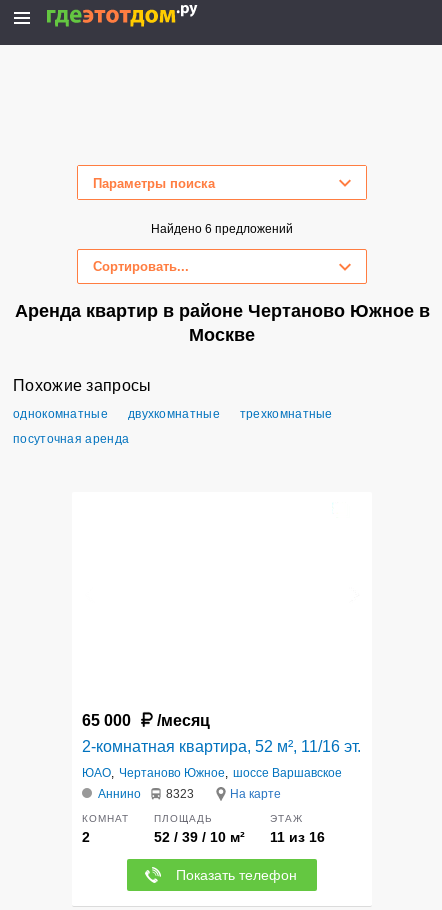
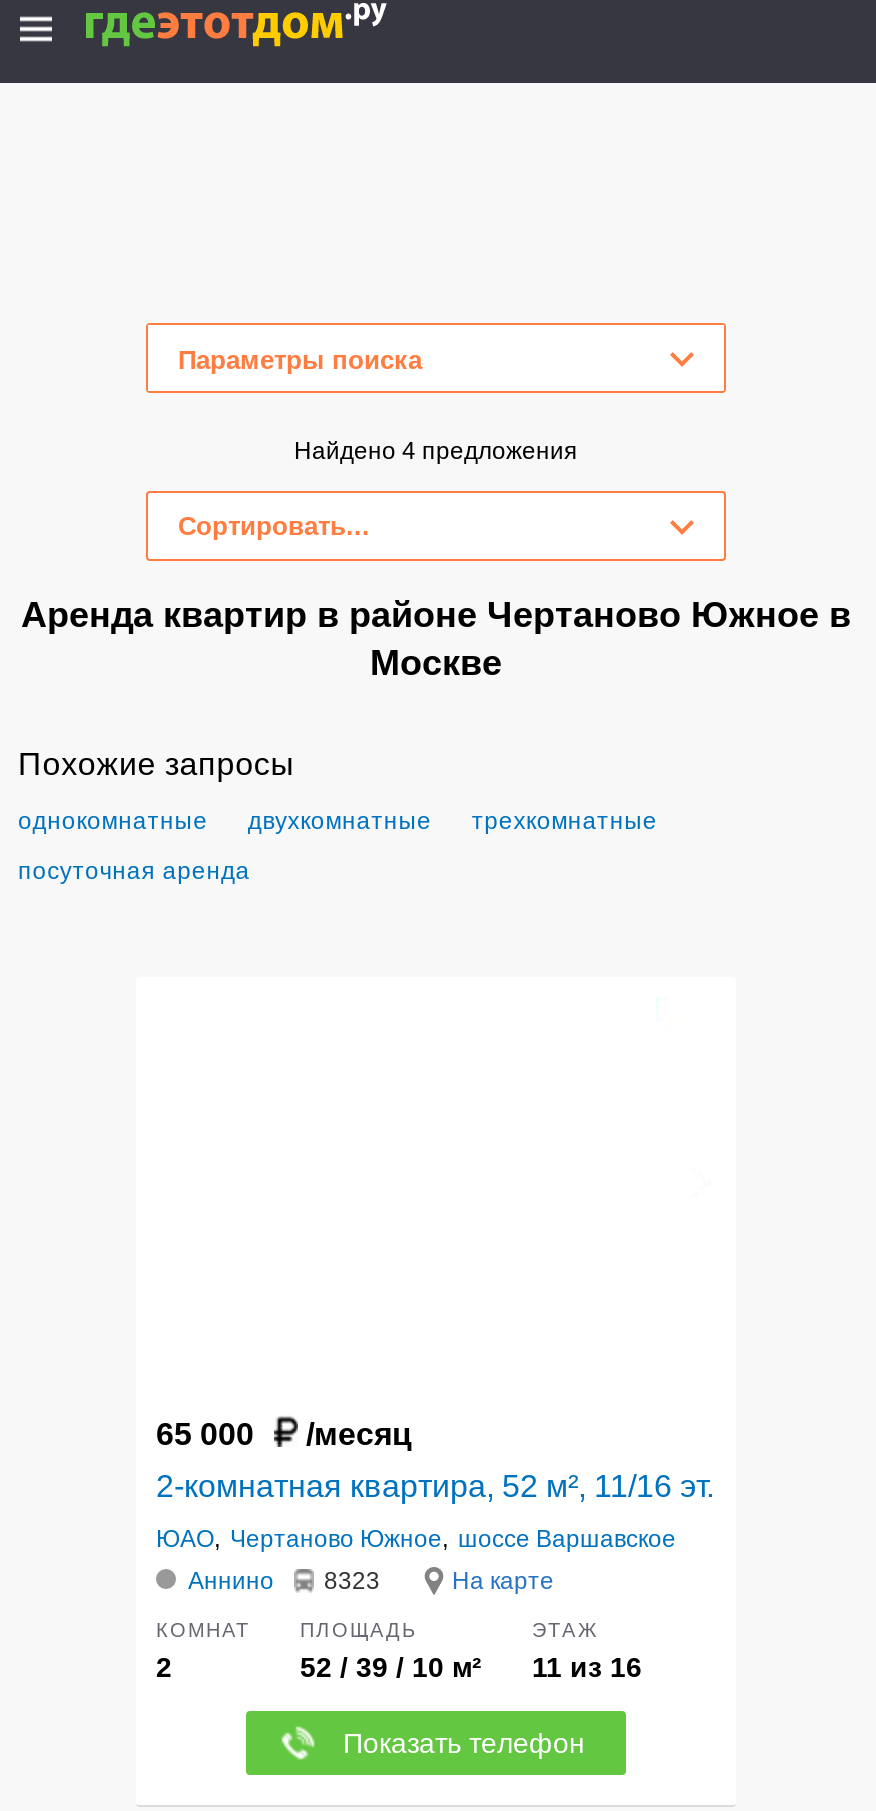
- Найдено 6 предложений
+ Найдено 4 предложения
